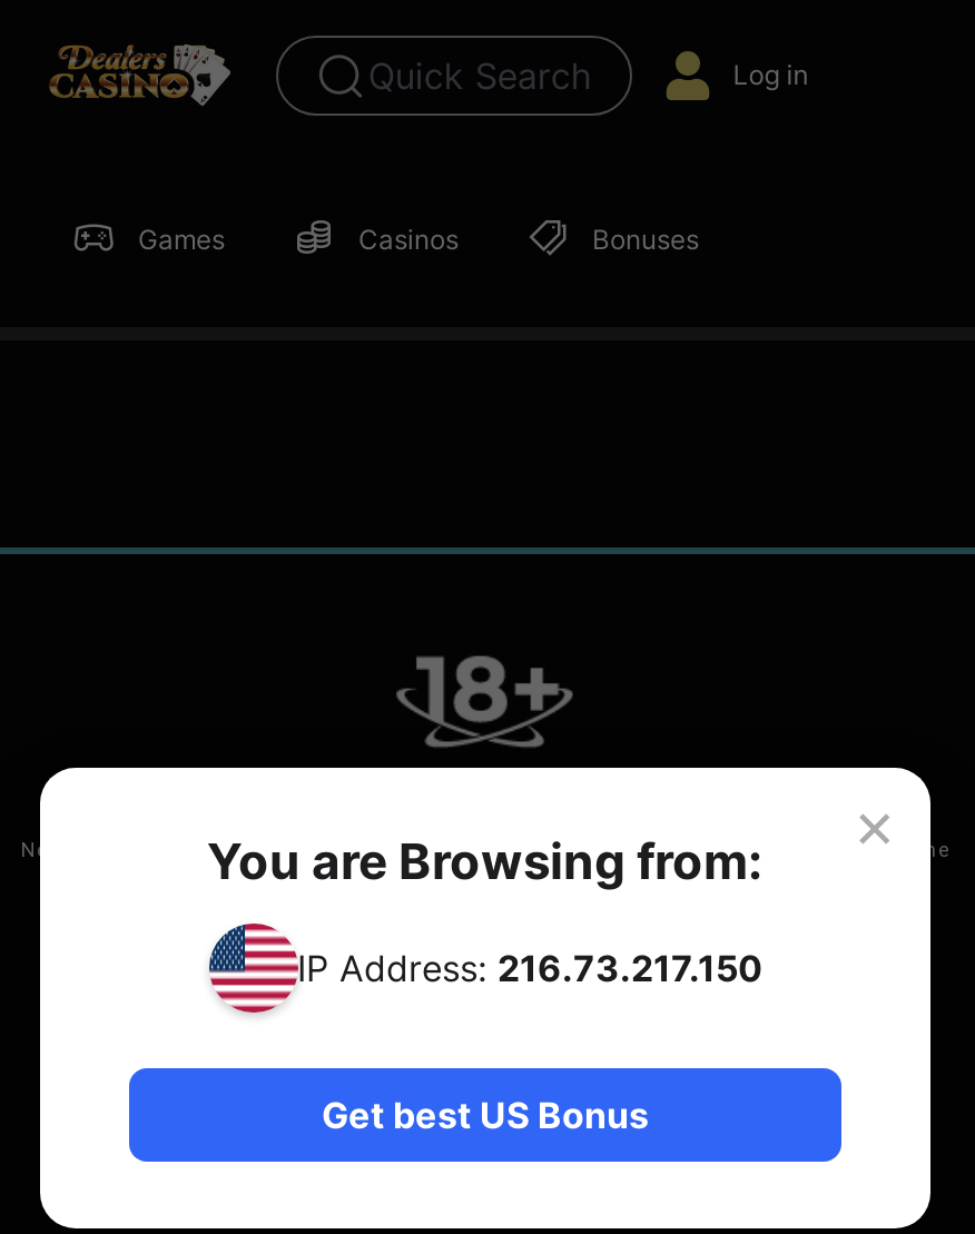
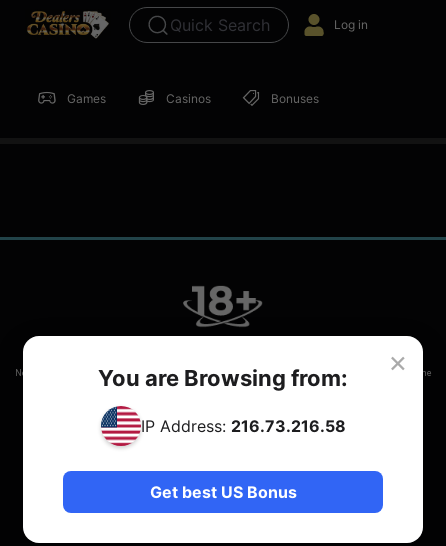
- IP Address: 216.73.217.150
+ IP Address: 216.73.216.58
